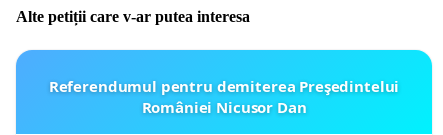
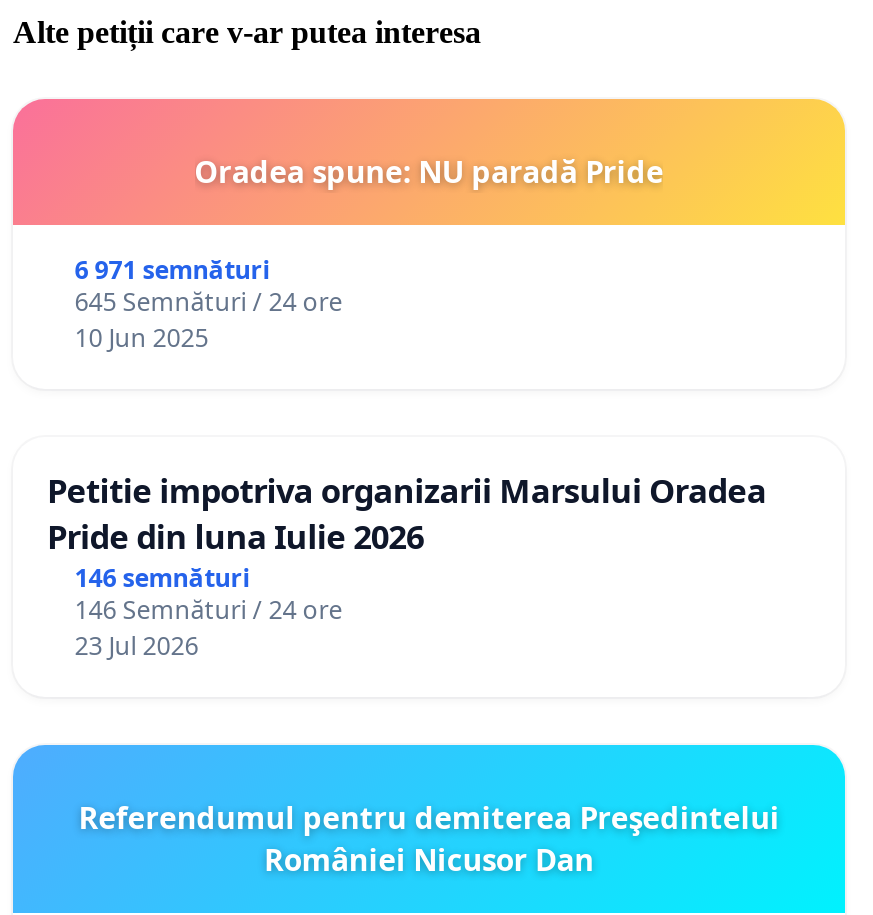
+ Oradea spune: NU paradă Pride
+ 6 971 semnături
+ 645 Semnături / 24 ore
+ 10 Jun 2025
+ Petitie impotriva organizarii Marsului Oradea
+ Pride din luna Iulie 2026
+ 146 semnături
+ 146 Semnături / 24 ore
+ 23 Jul 2026
